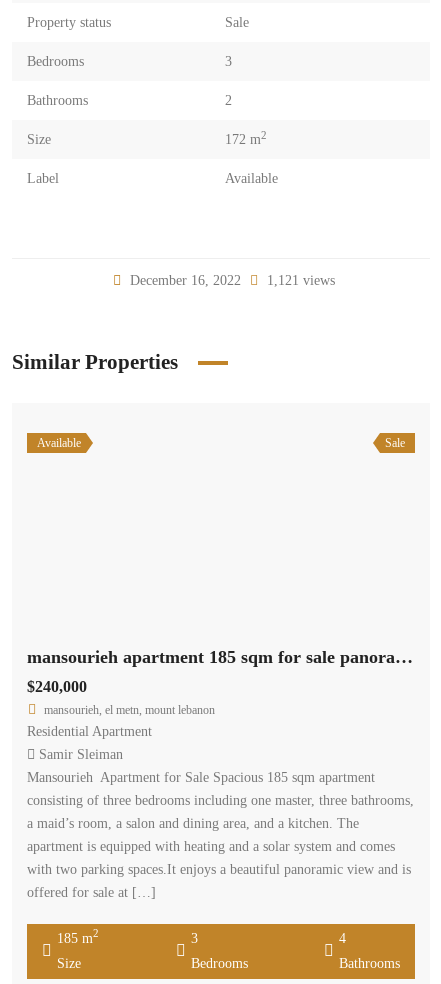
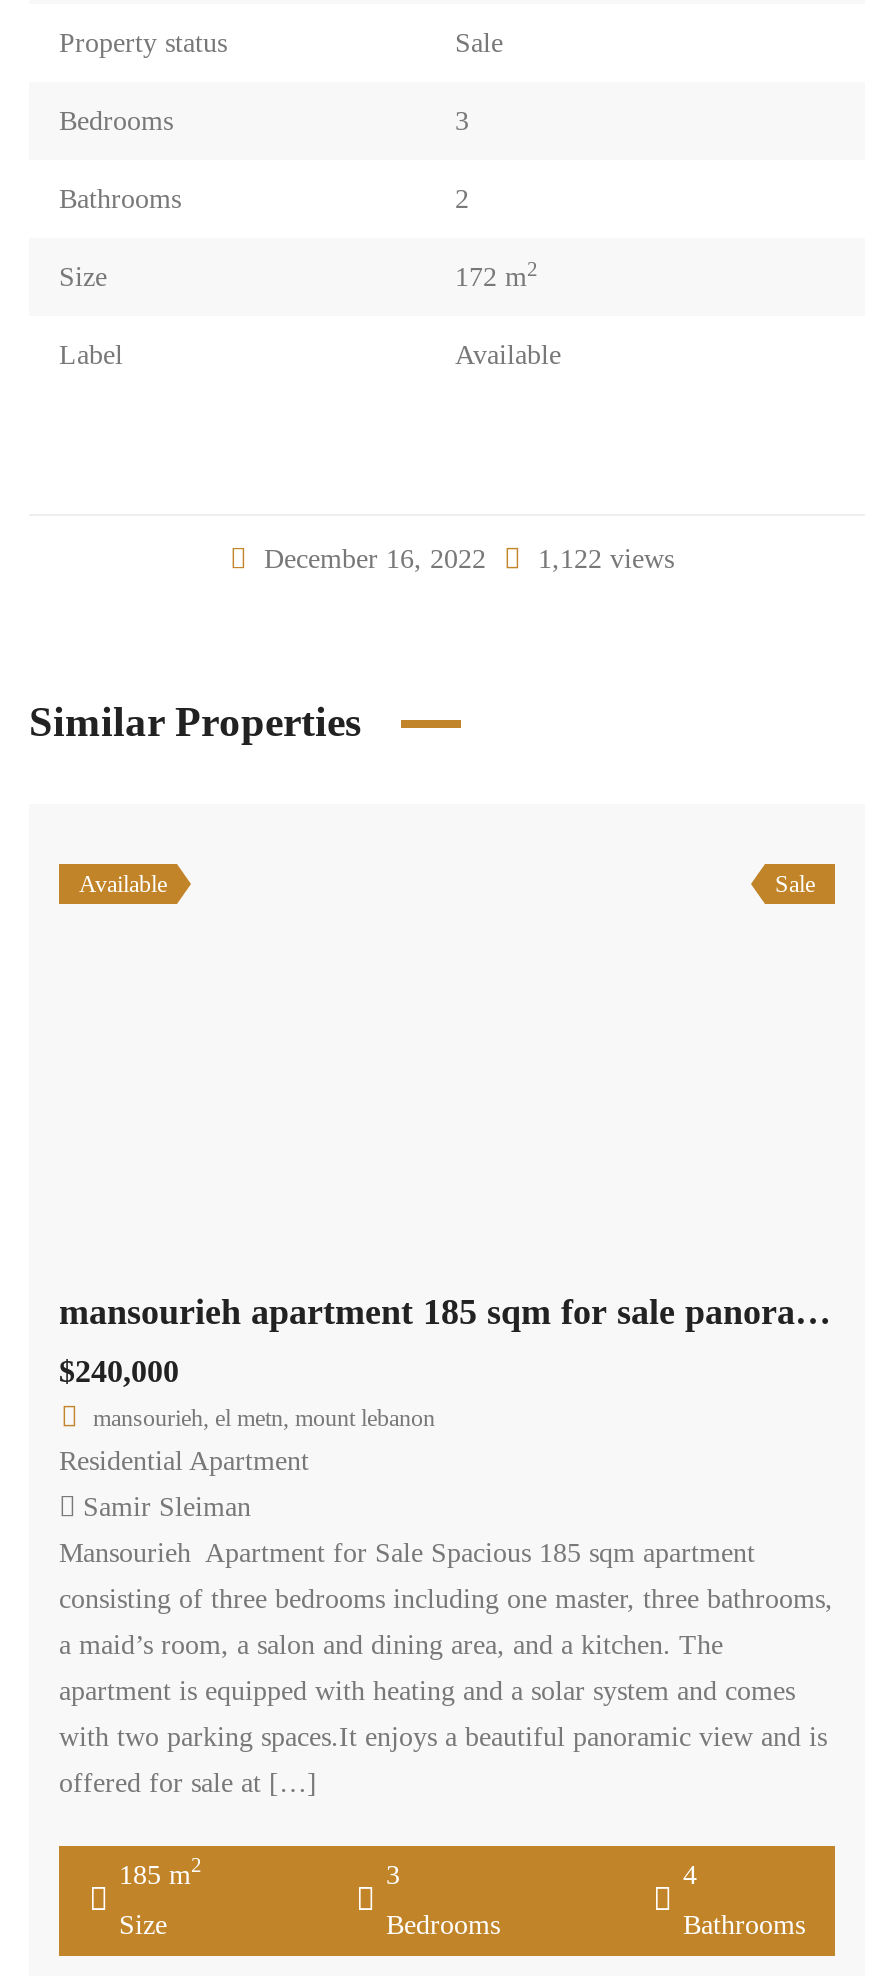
- December 16, 2022 1,121 views
+ December 16, 2022 1,122 views
